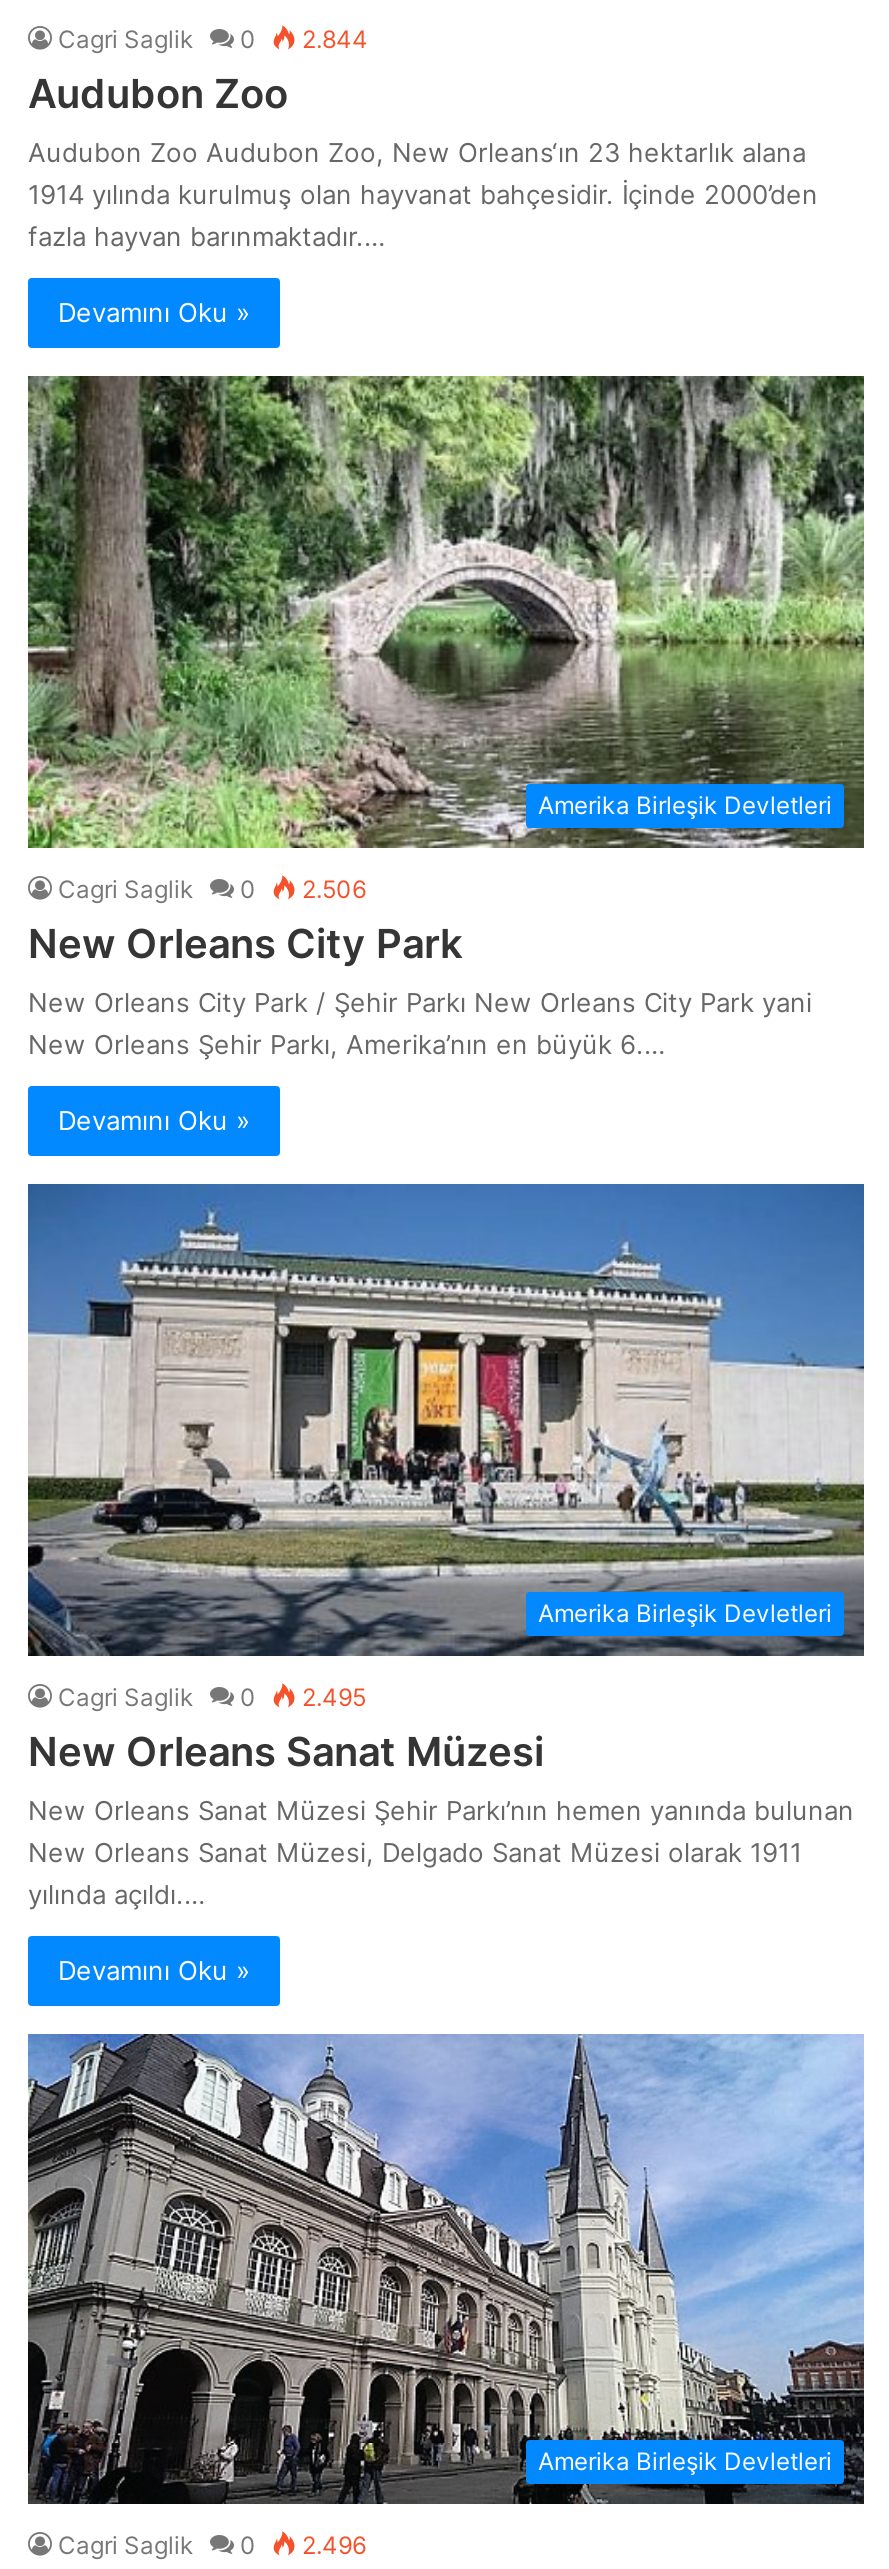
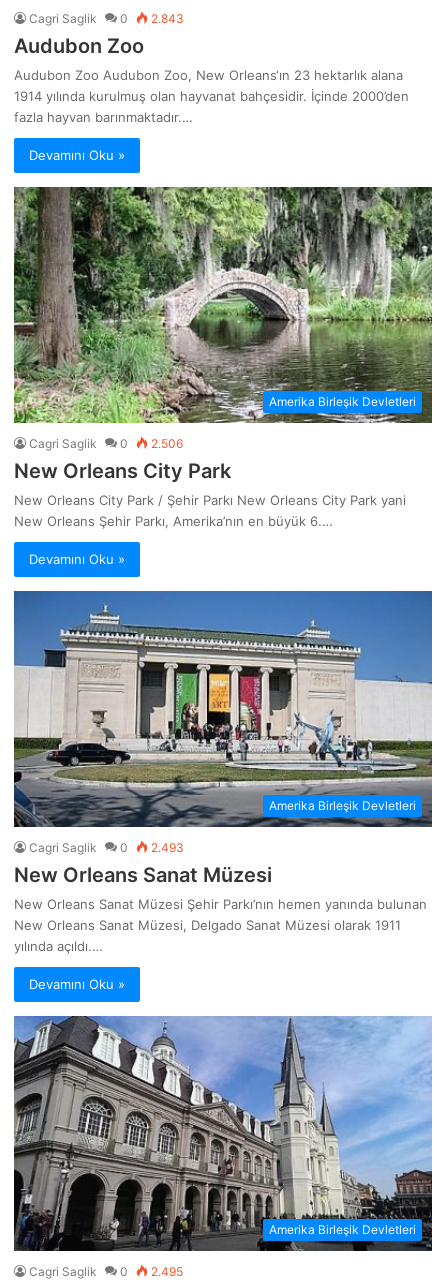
- Cagri Saglik 0 2.844
+ Cagri Saglik 0 2.843

- Cagri Saglik 0 2.495
+ Cagri Saglik 0 2.493

- Cagri Saglik 0 2.496
+ Cagri Saglik 0 2.495
